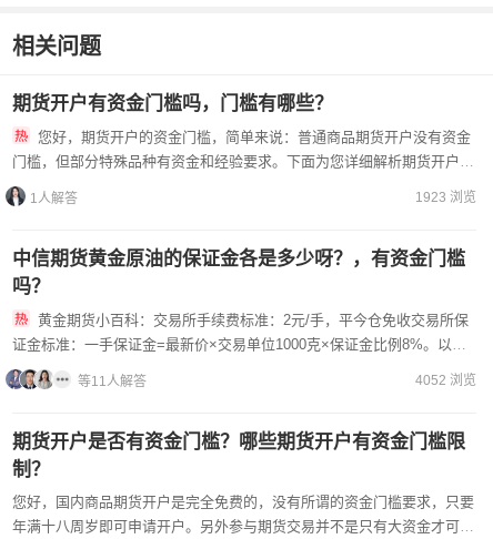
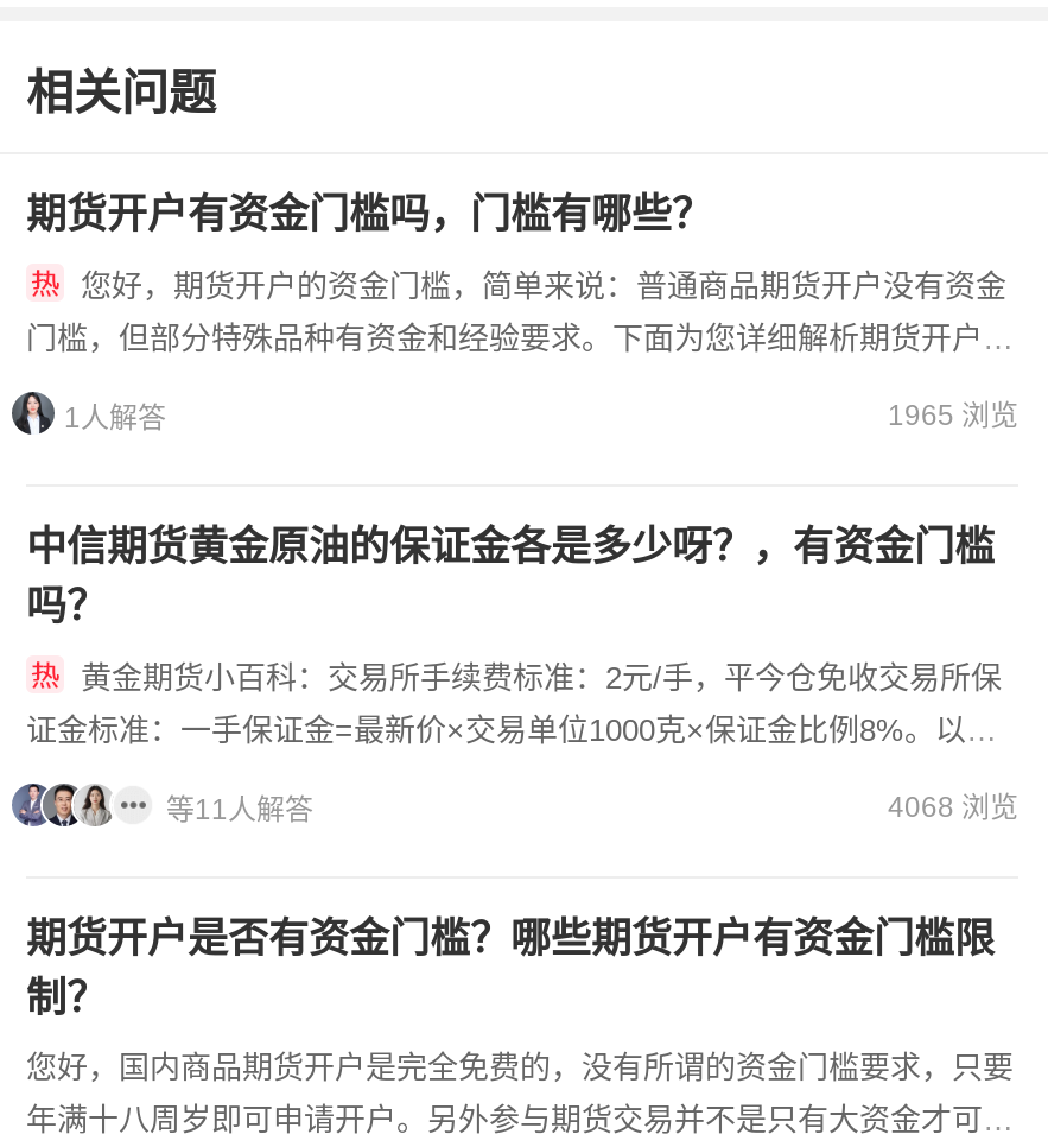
- 1923 浏览
+ 1965 浏览

- 4052 浏览
+ 4068 浏览
